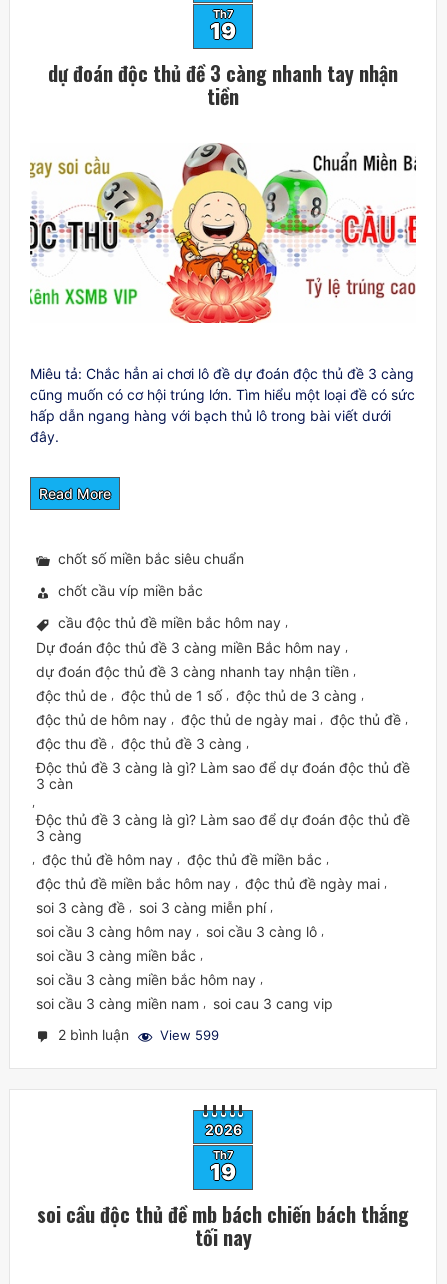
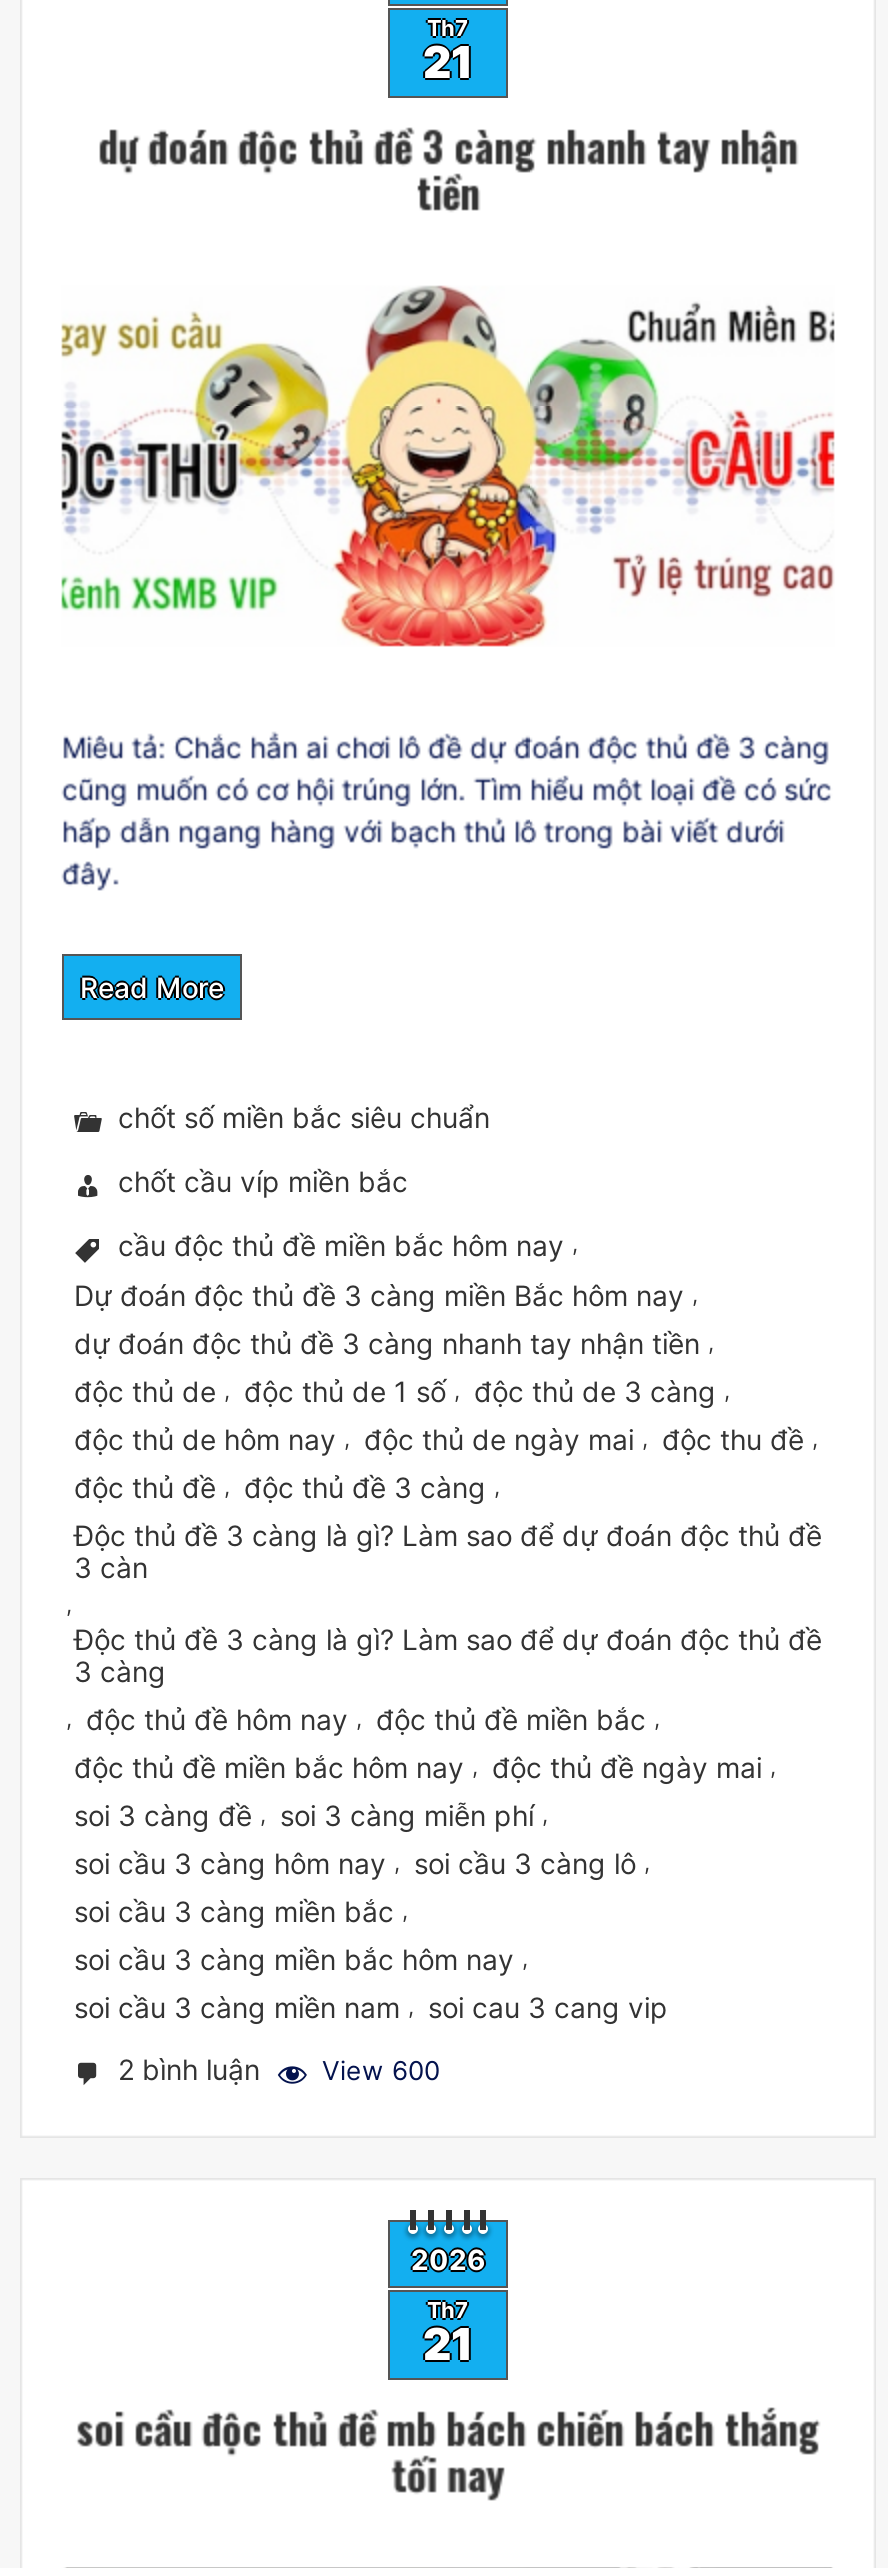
- 19
+ 21

- độc thủ de hôm nay , độc thủ de ngày mai , độc thủ đề ,
+ độc thủ de hôm nay , độc thủ de ngày mai , độc thu đề ,

- độc thu đề , độc thủ đề 3 càng ,
+ độc thủ đề , độc thủ đề 3 càng ,

- 2 bình luận ở View 599
+ 2 bình luận ở View 600

- 19
+ 21
